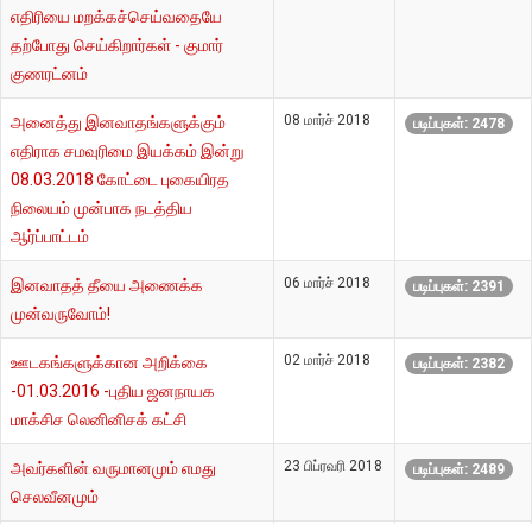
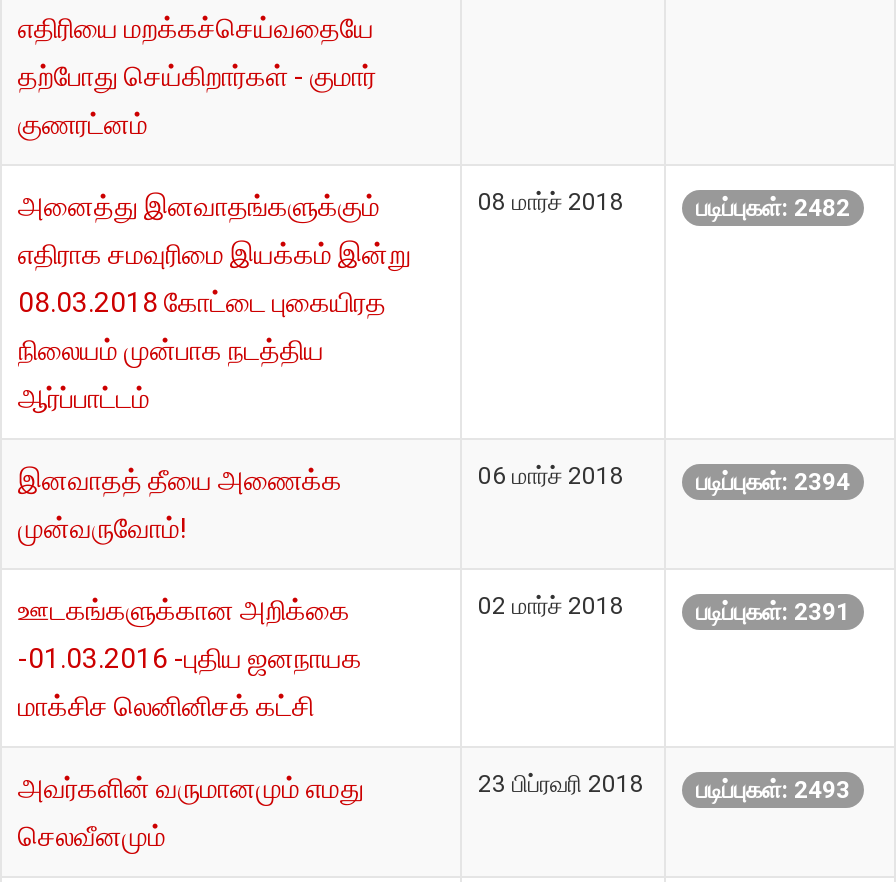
- படிப்புகள்: 2478
+ படிப்புகள்: 2482

- படிப்புகள்: 2391
+ படிப்புகள்: 2394

- படிப்புகள்: 2382
+ படிப்புகள்: 2391

- 23 பிப்ரவரி 2018 படிப்புகள்: 2489
+ 23 பிப்ரவரி 2018 படிப்புகள்: 2493
